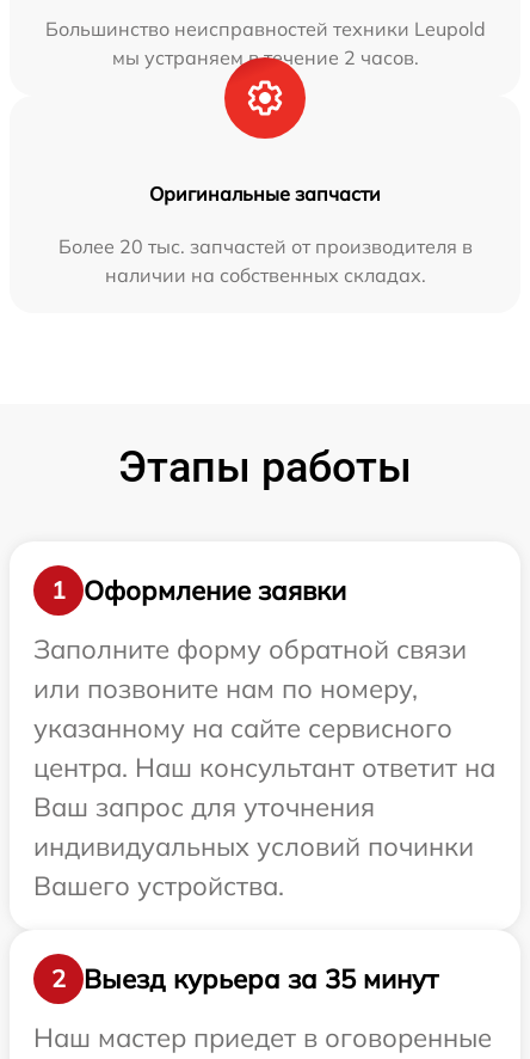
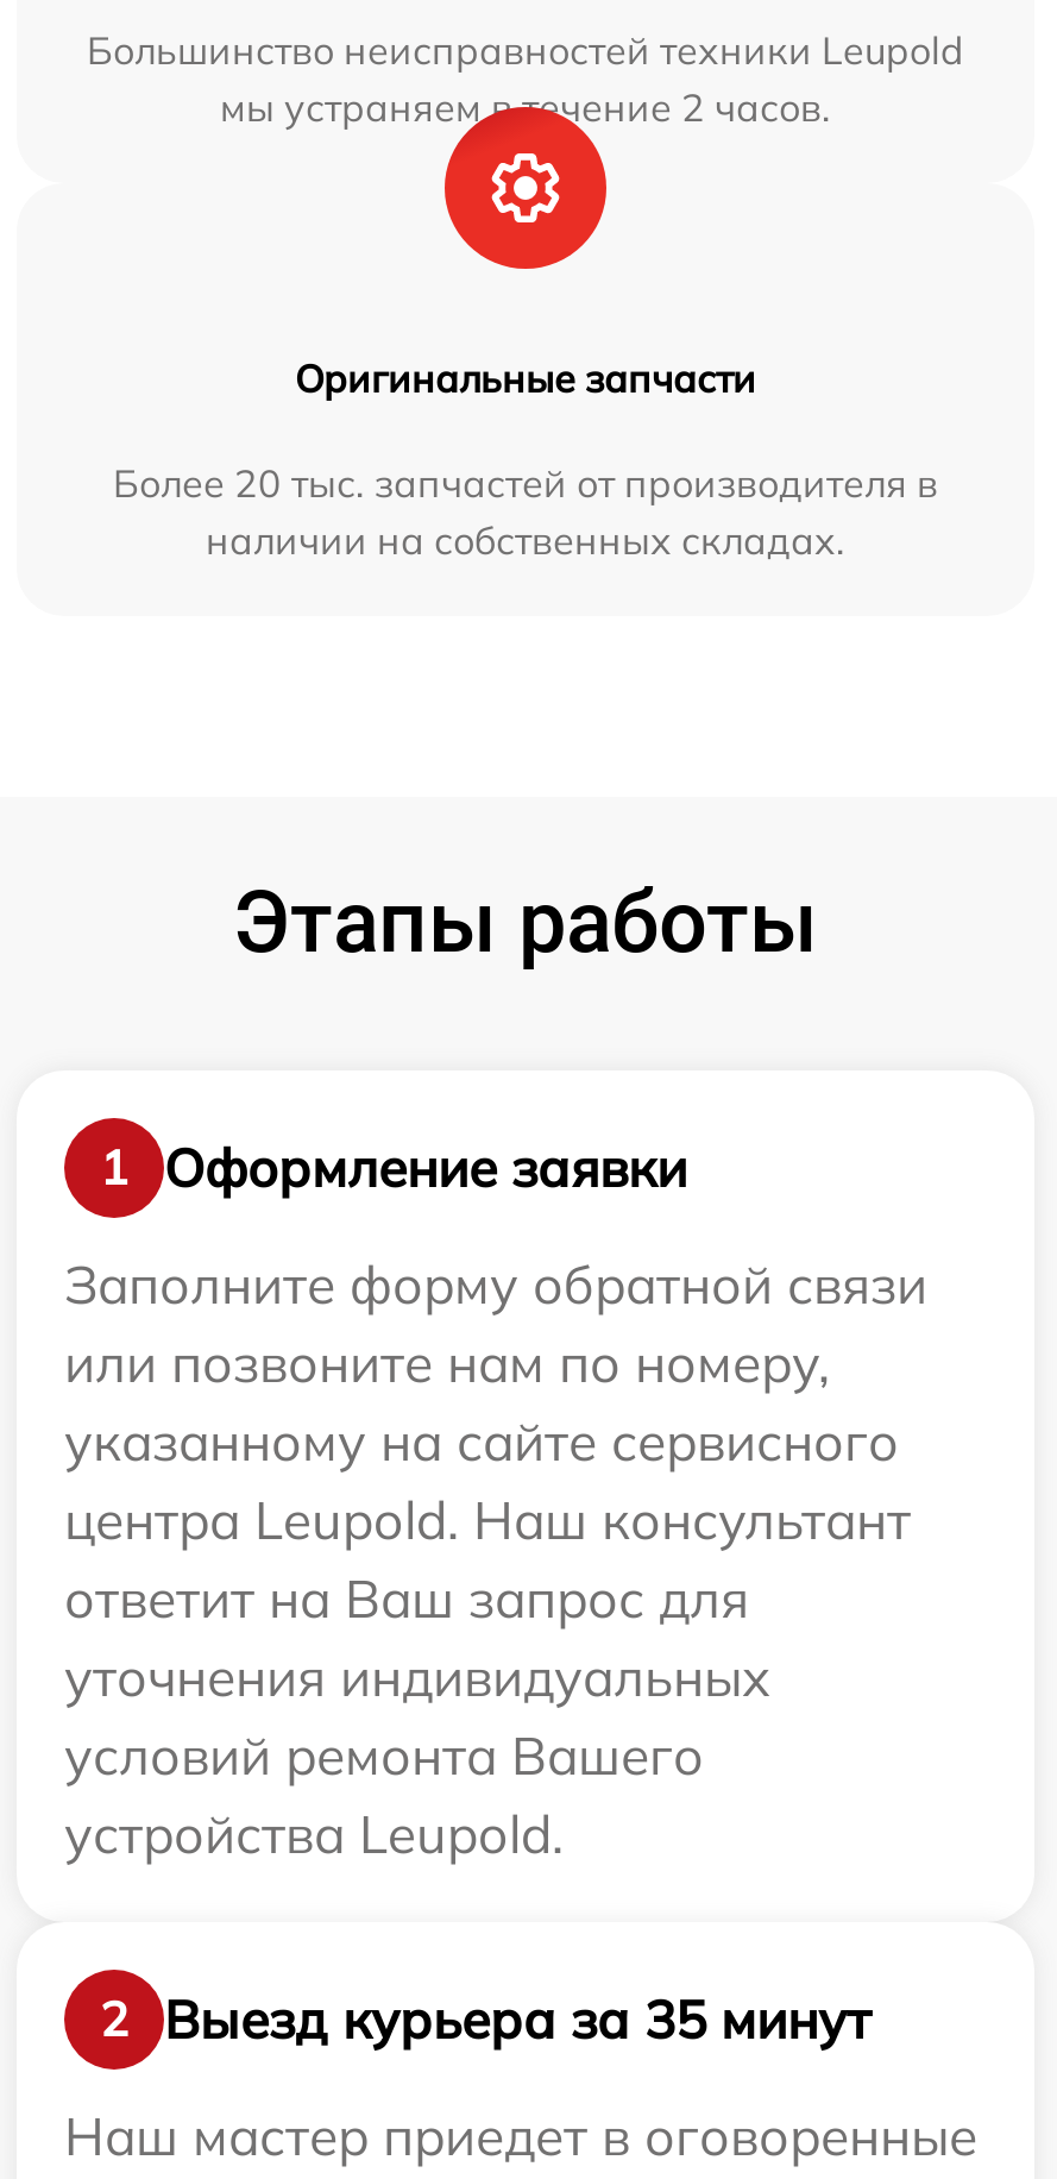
- центра. Наш консультант ответит на
- Ваш запрос для уточнения
- индивидуальных условий починки
- Вашего устройства.
+ центра Leupold. Наш консультант
+ ответит на Ваш запрос для
+ уточнения индивидуальных
+ условий ремонта Вашего
+ устройства Leupold.
